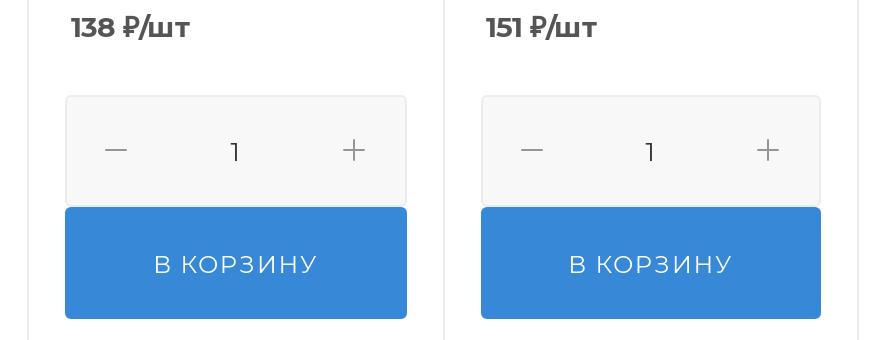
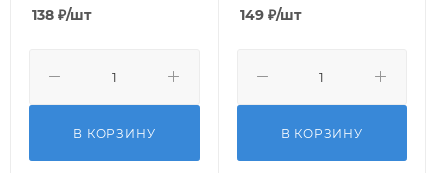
- 151 ₽/шт
+ 149 ₽/шт
